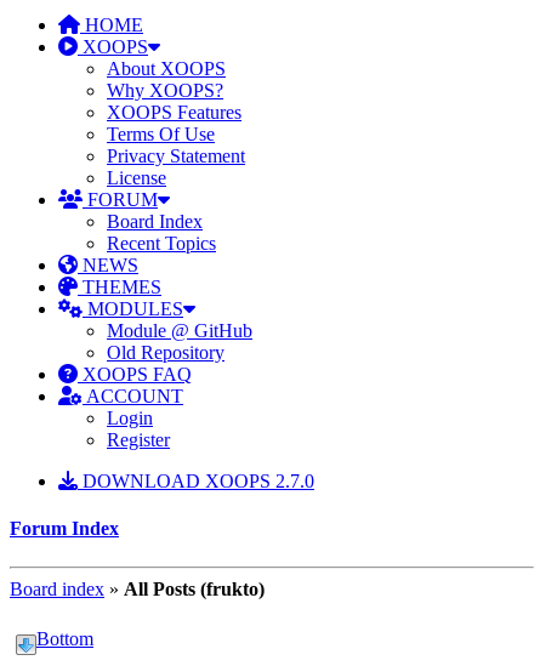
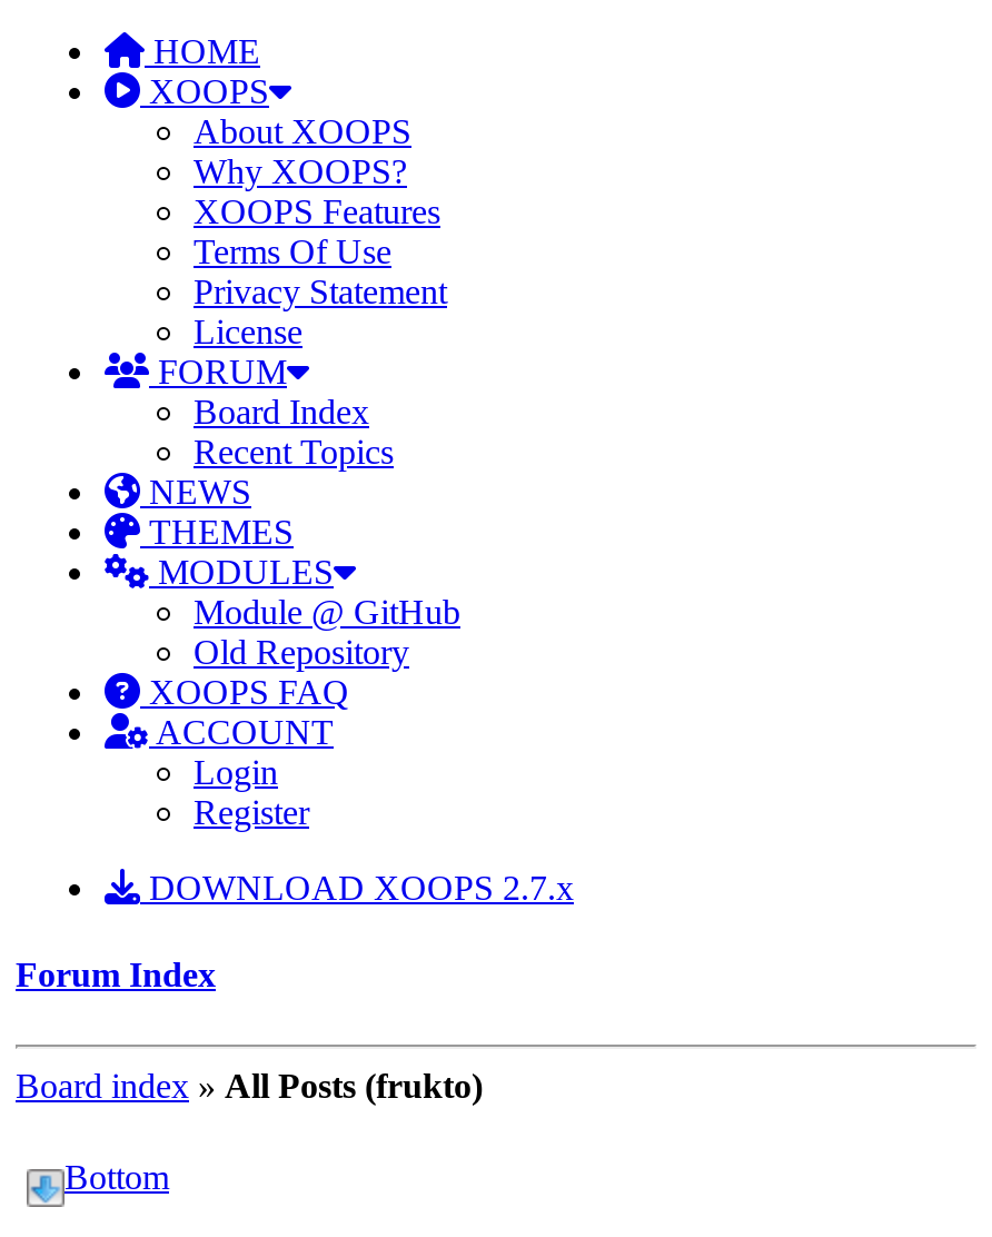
- DOWNLOAD XOOPS 2.7.0
+ DOWNLOAD XOOPS 2.7.x
